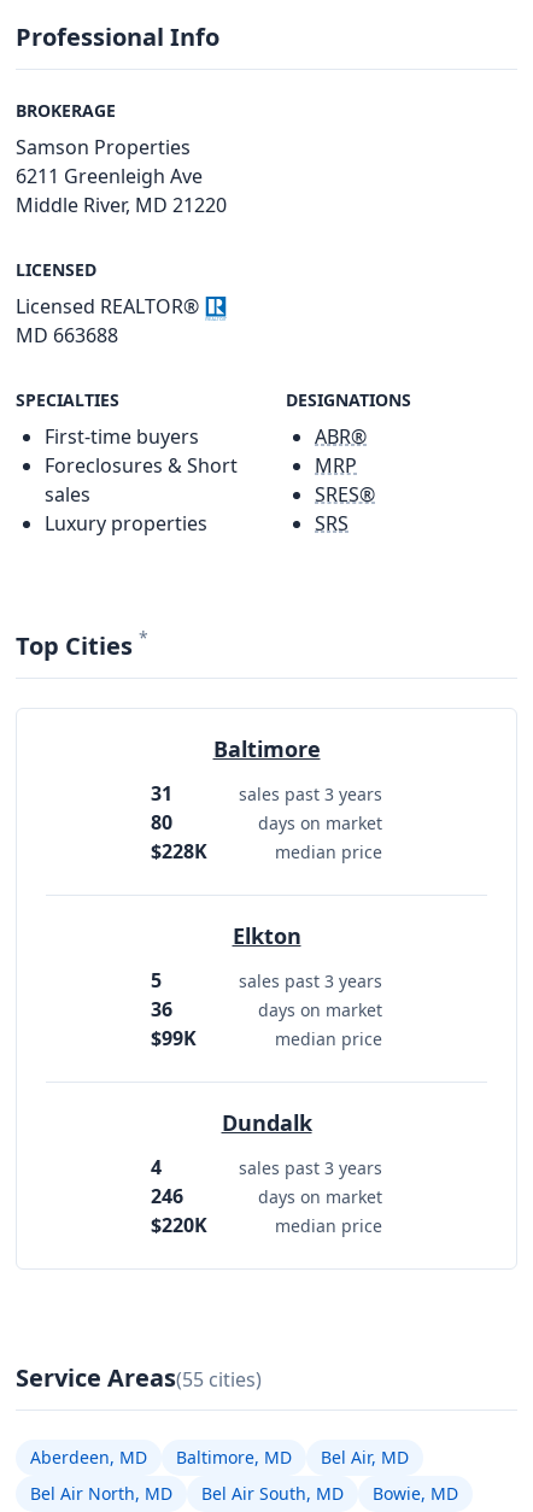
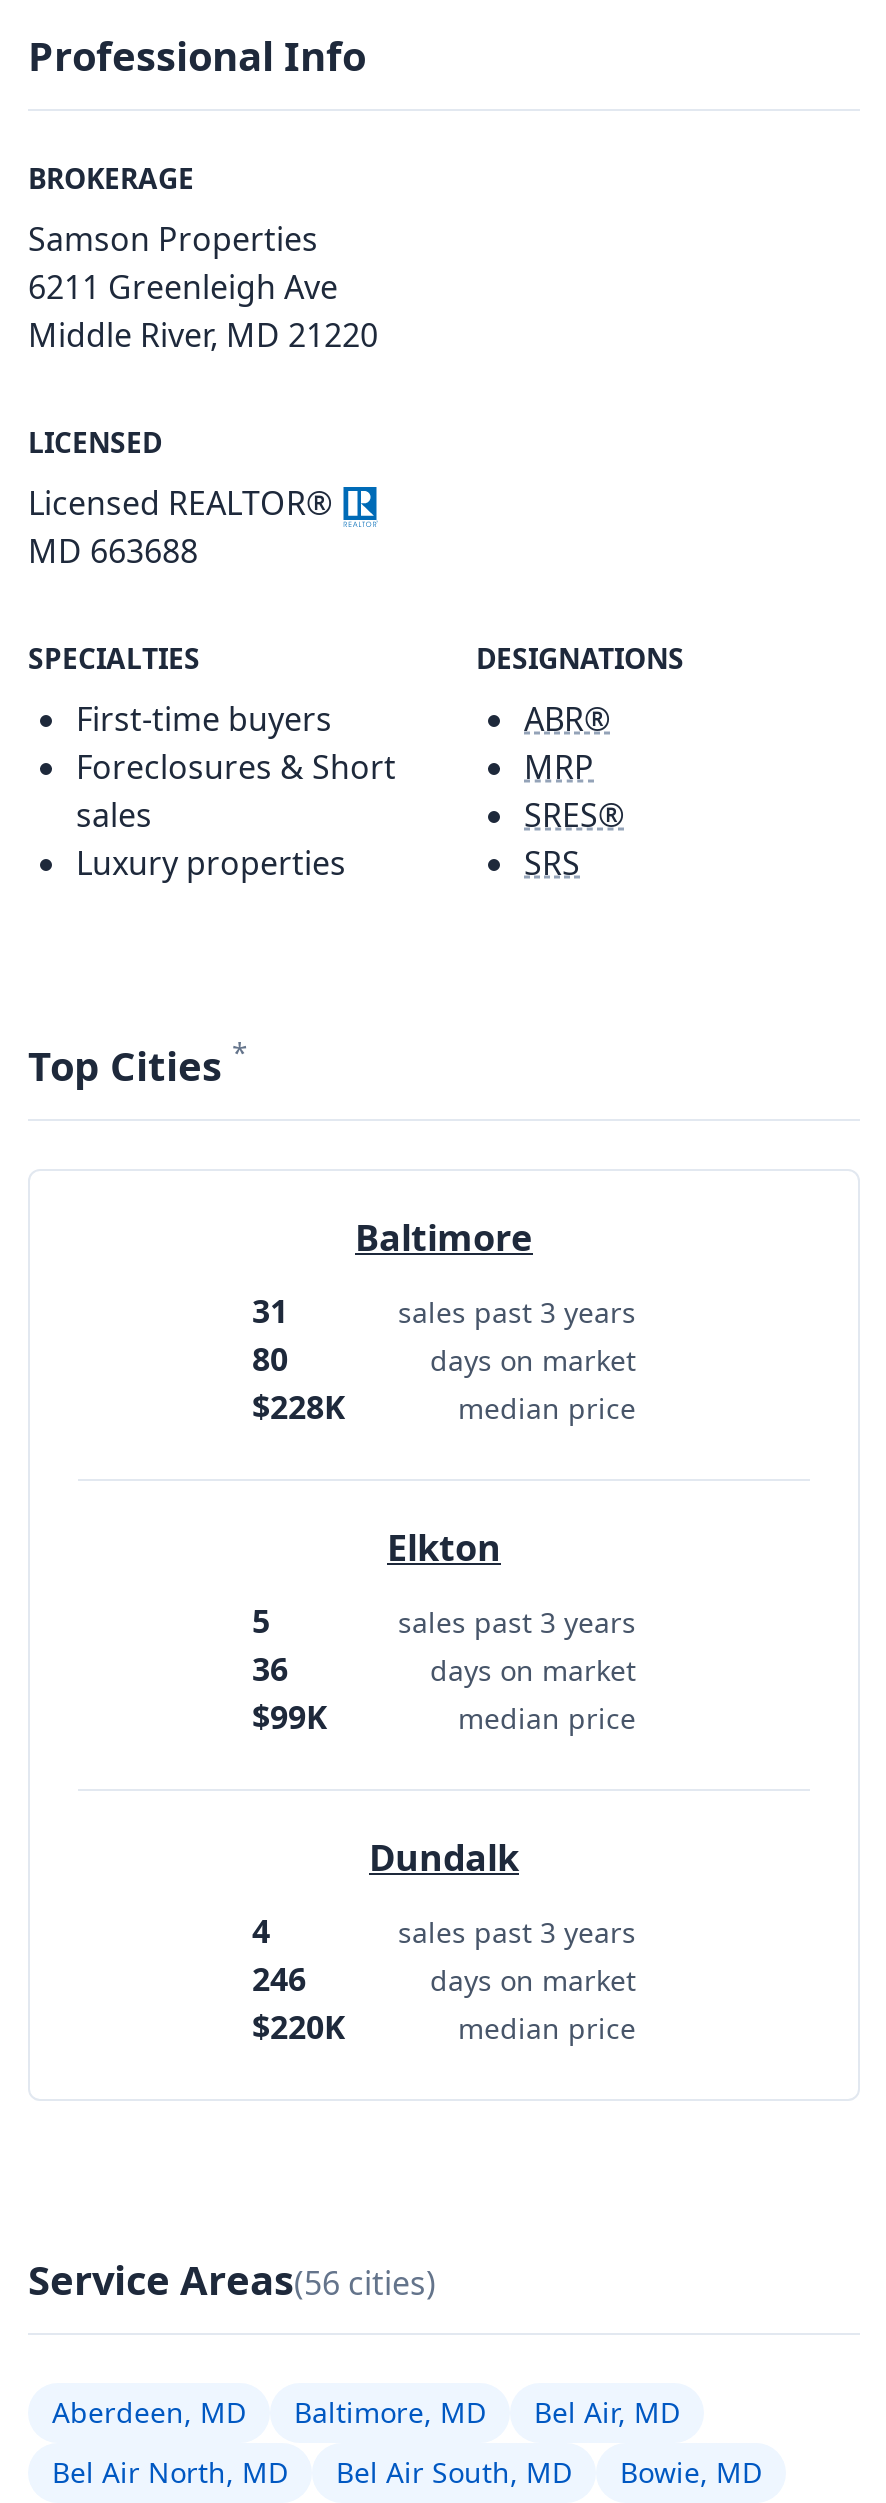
- Service Areas(55 cities)
+ Service Areas(56 cities)
